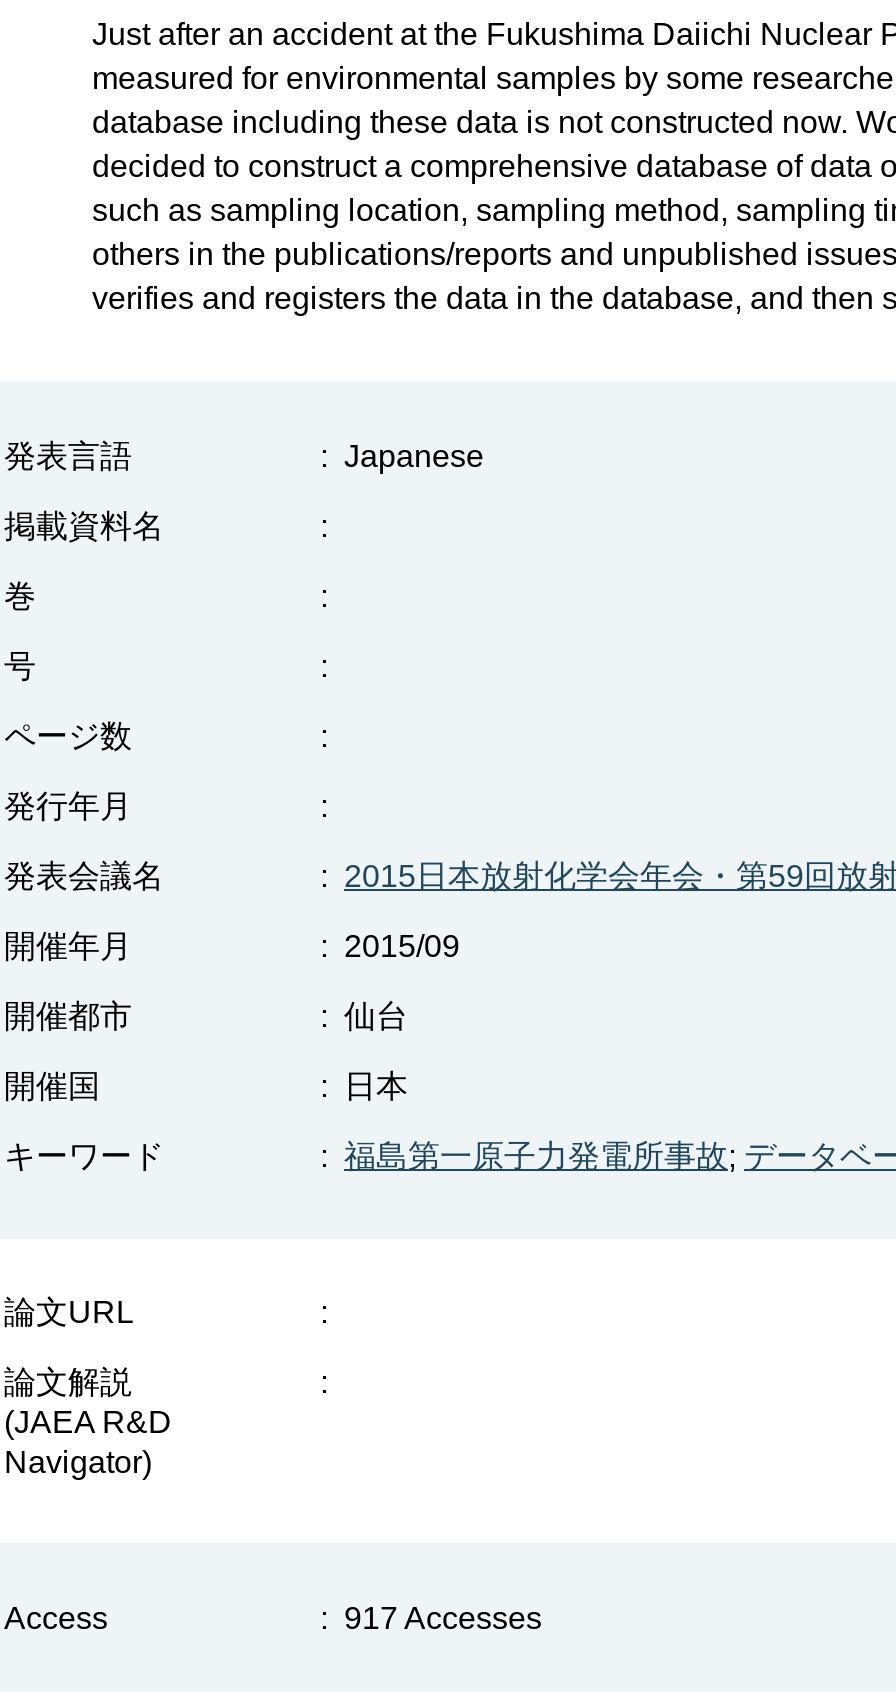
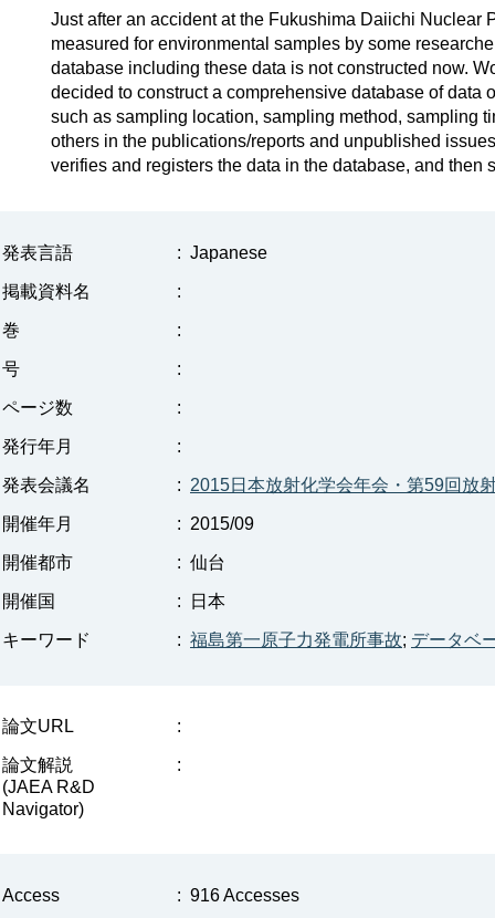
- : 917 Accesses
+ : 916 Accesses
